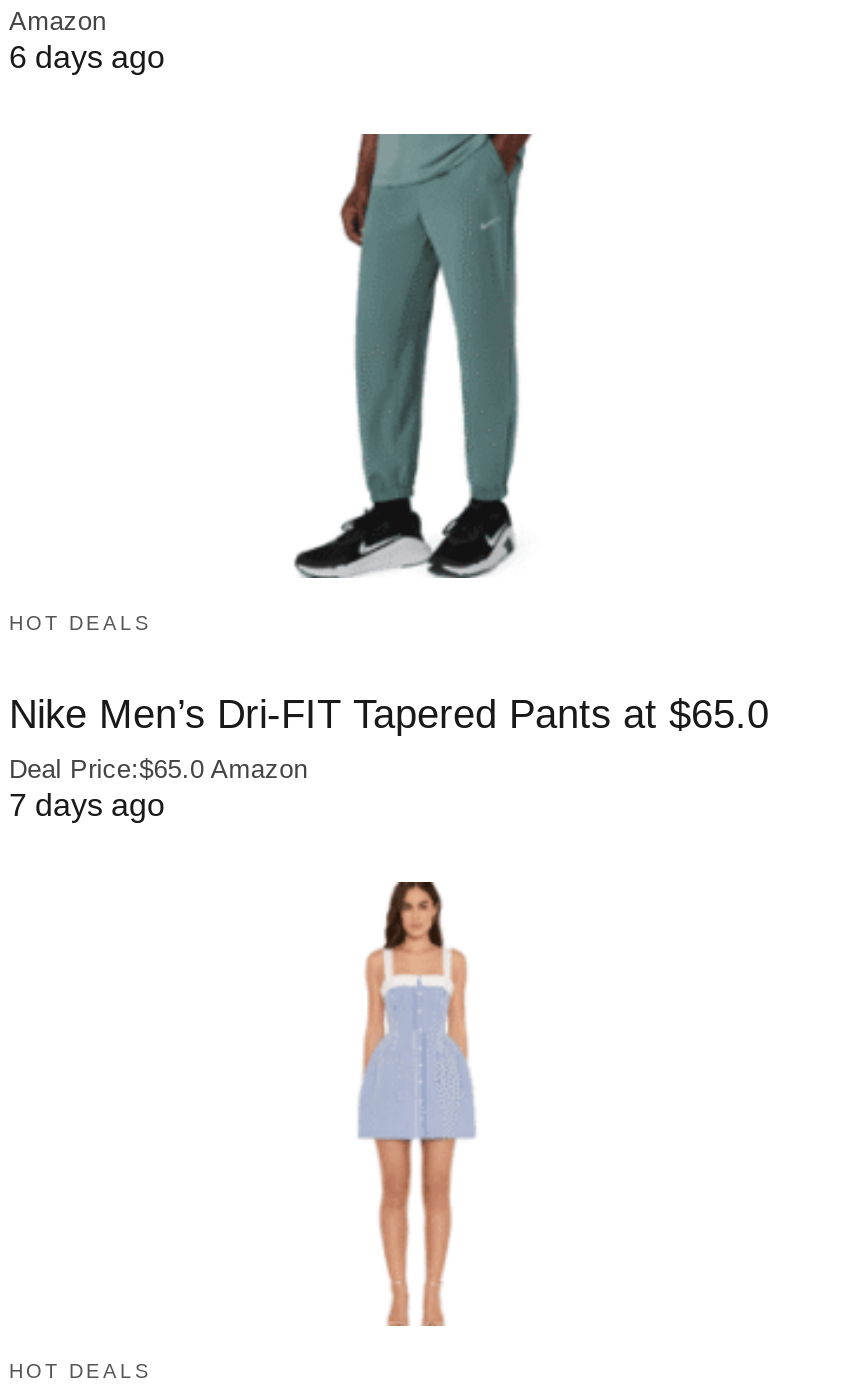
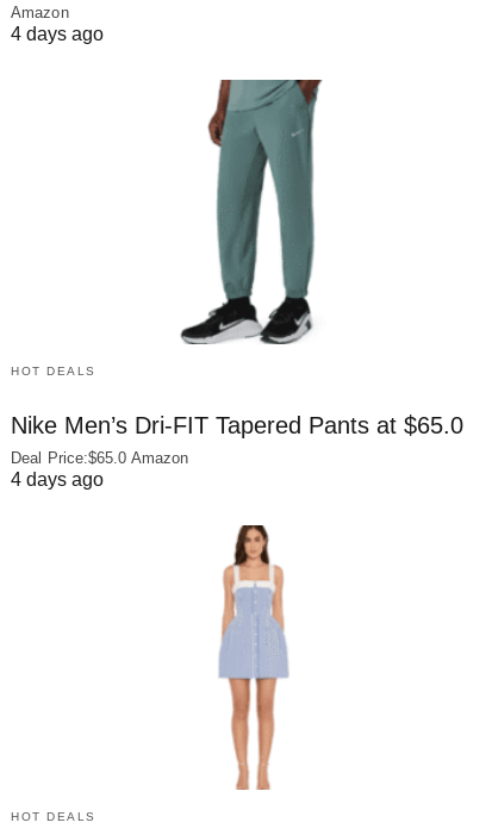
- 6 days ago
+ 4 days ago

- 7 days ago
+ 4 days ago
